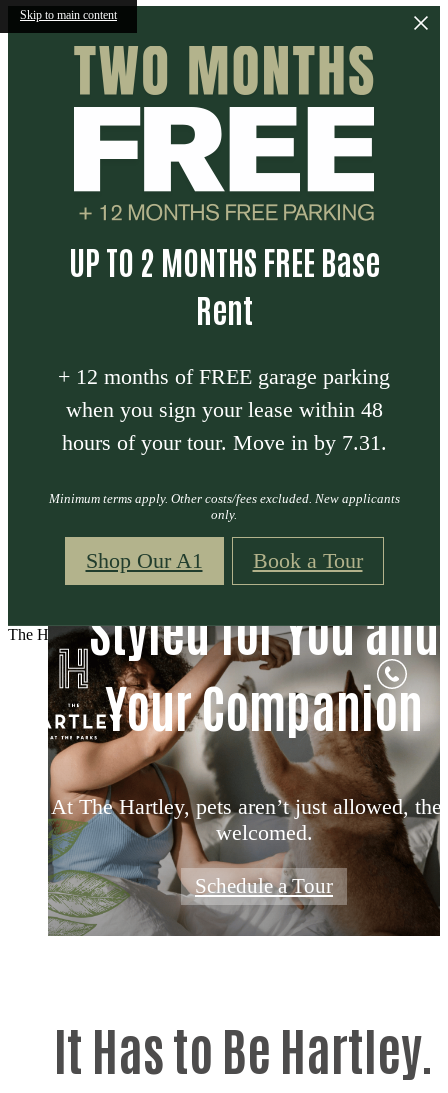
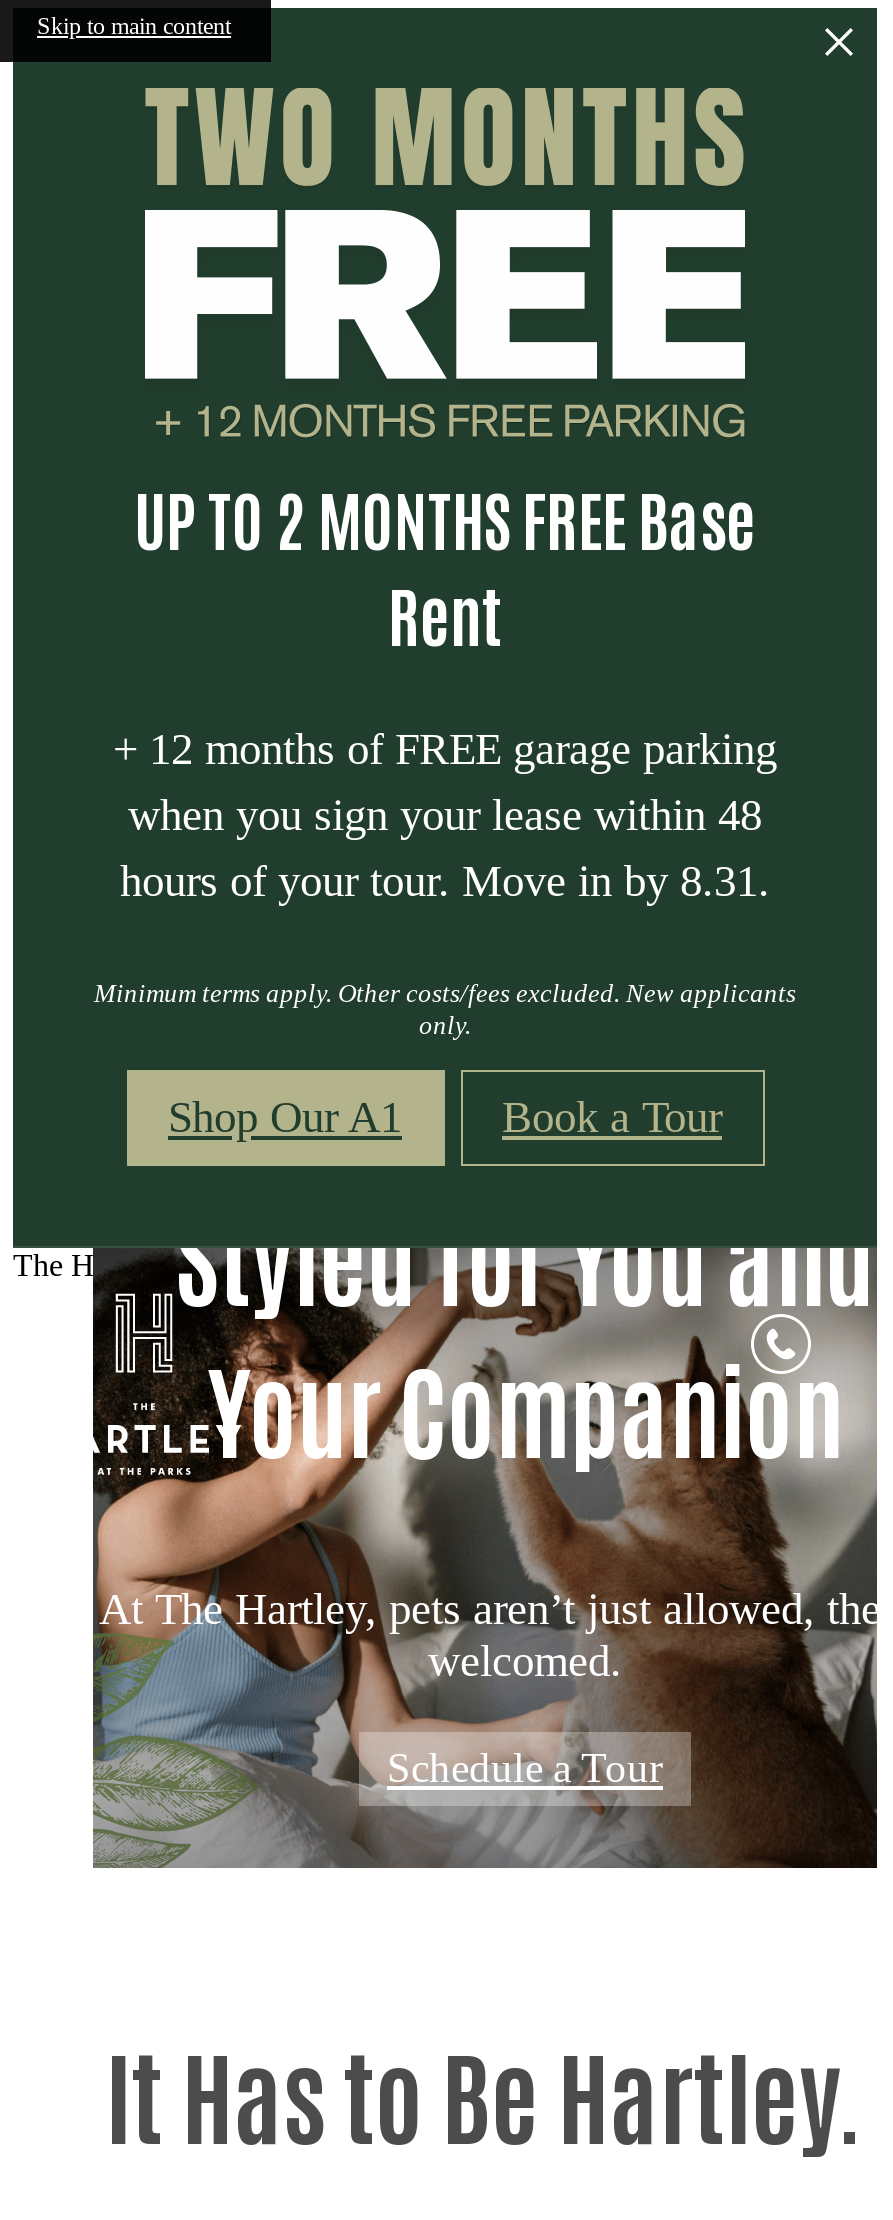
- hours of your tour. Move in by 7.31.
+ hours of your tour. Move in by 8.31.
